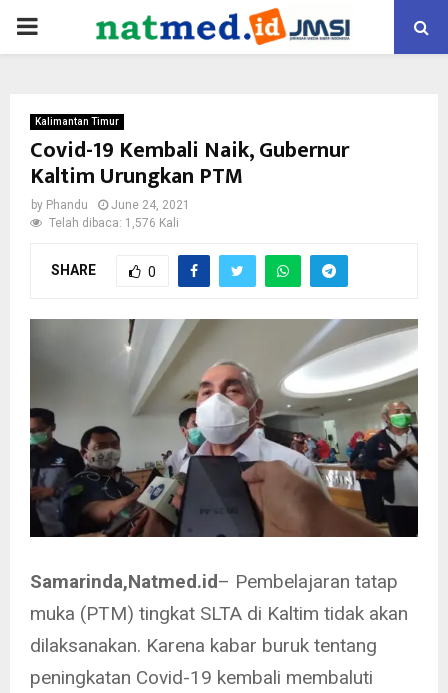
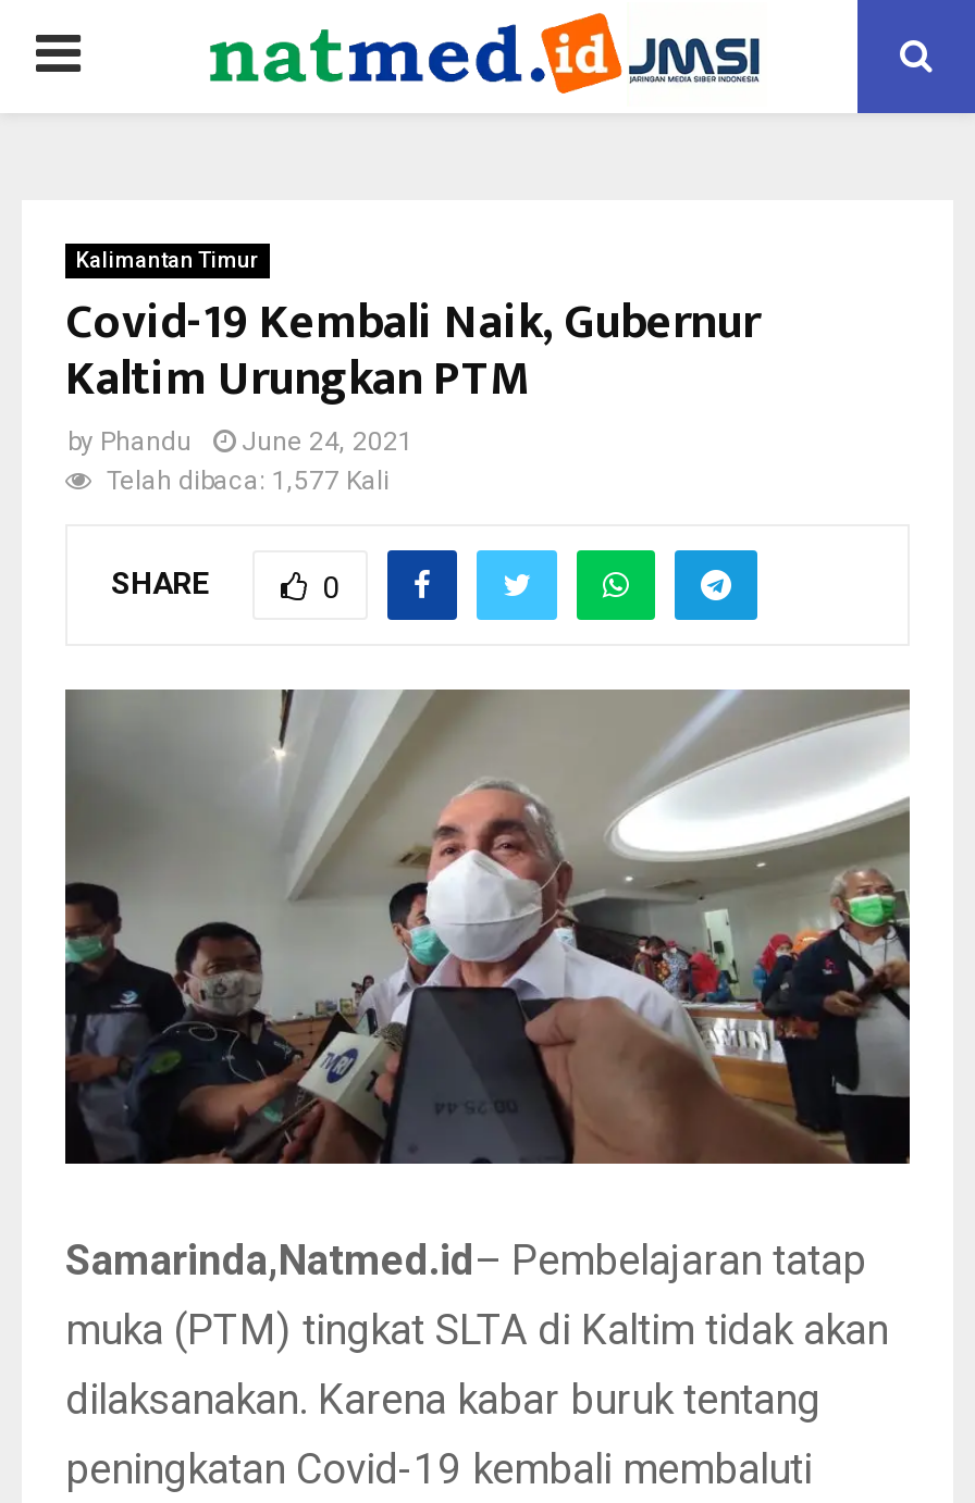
- Telah dibaca: 1,576 Kali
+ Telah dibaca: 1,577 Kali
